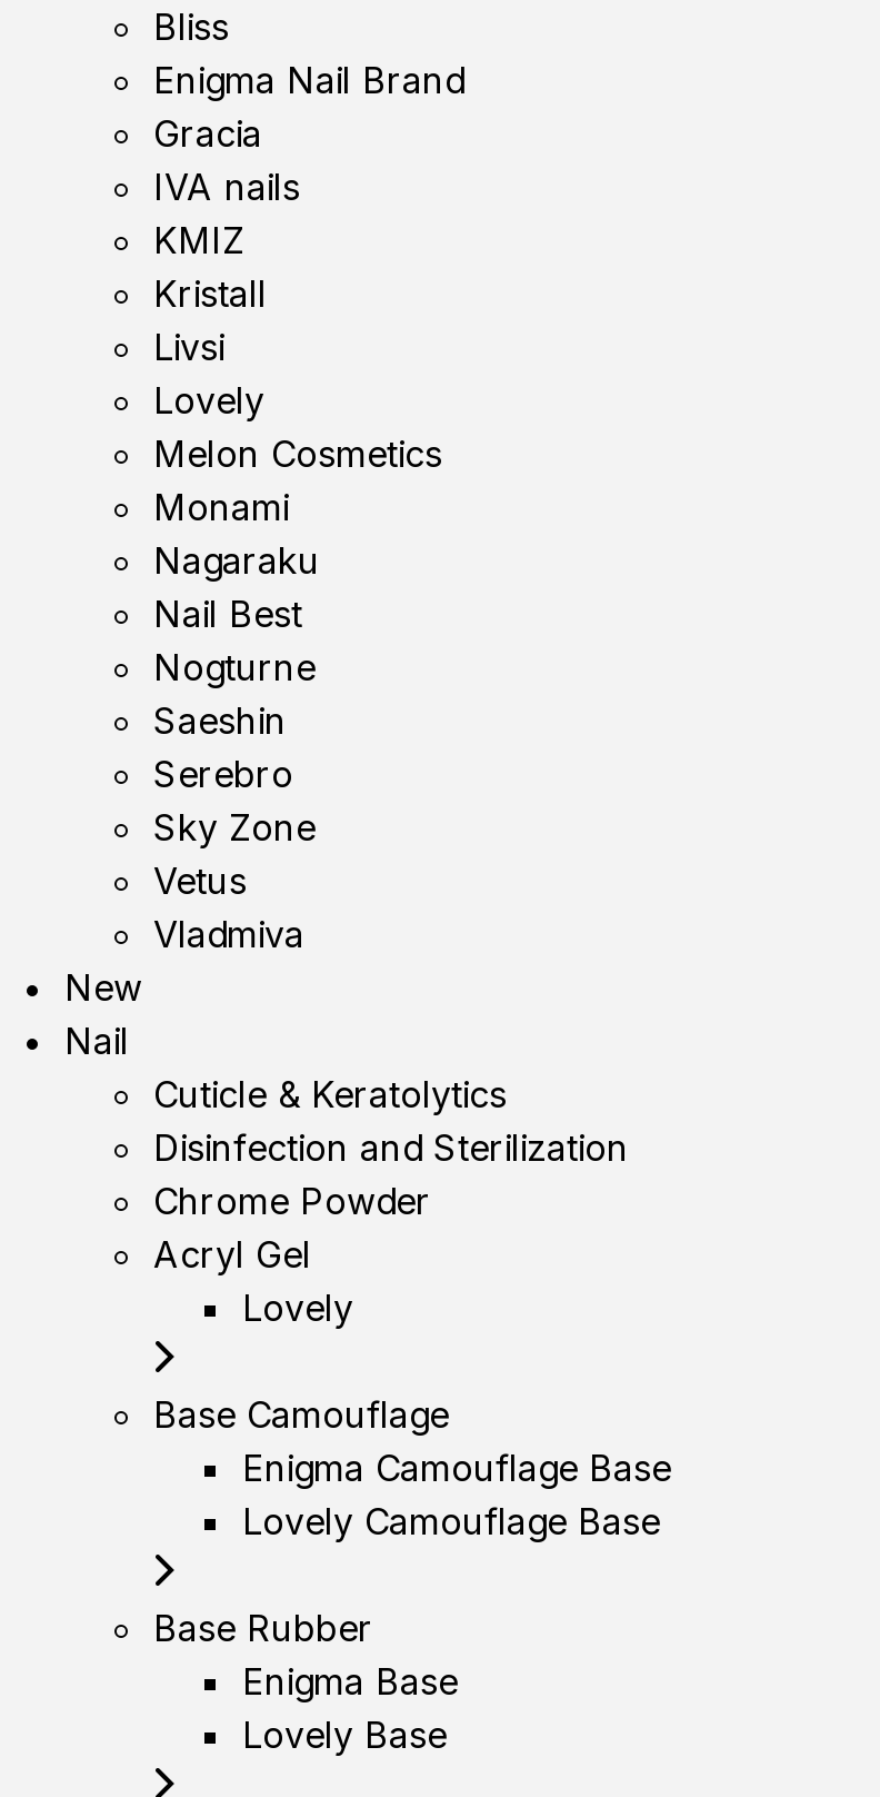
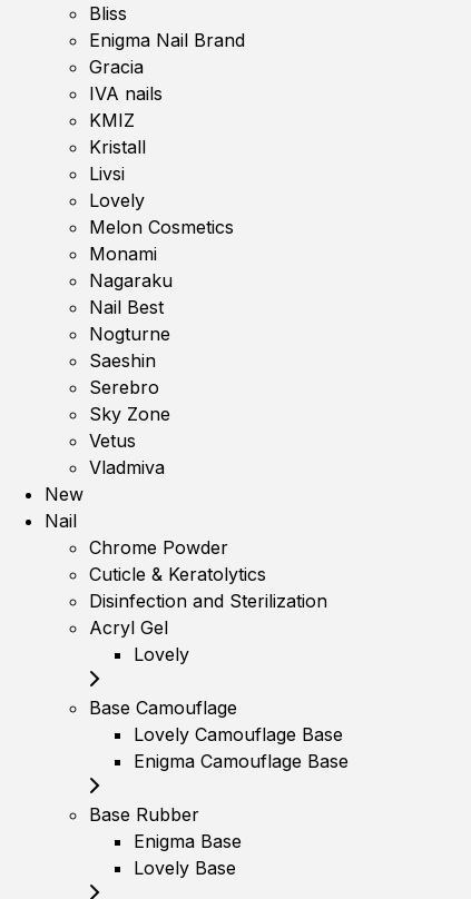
moved down: Cuticle & Keratolytics | Disinfection and Sterilization

moved up: Chrome Powder

moved down: Enigma Camouflage Base

moved up: Lovely Camouflage Base
